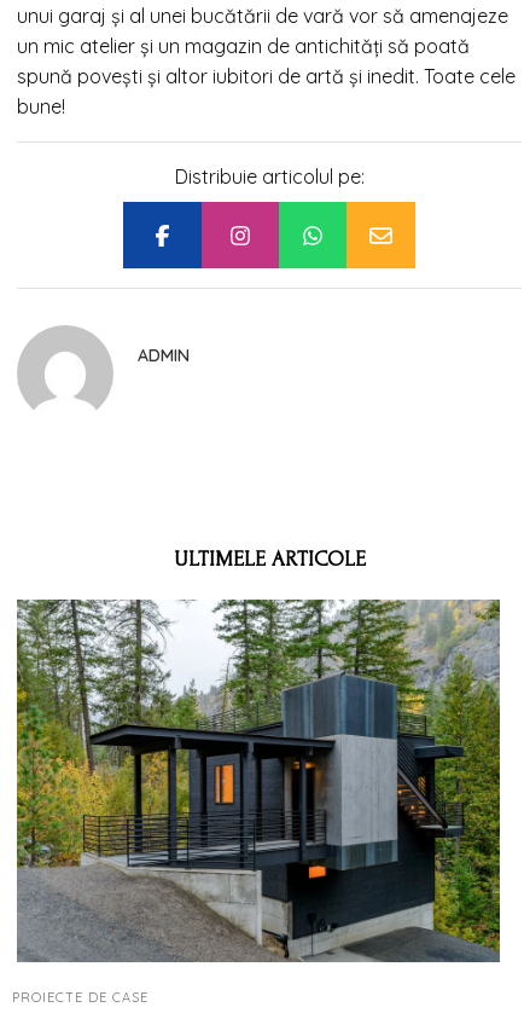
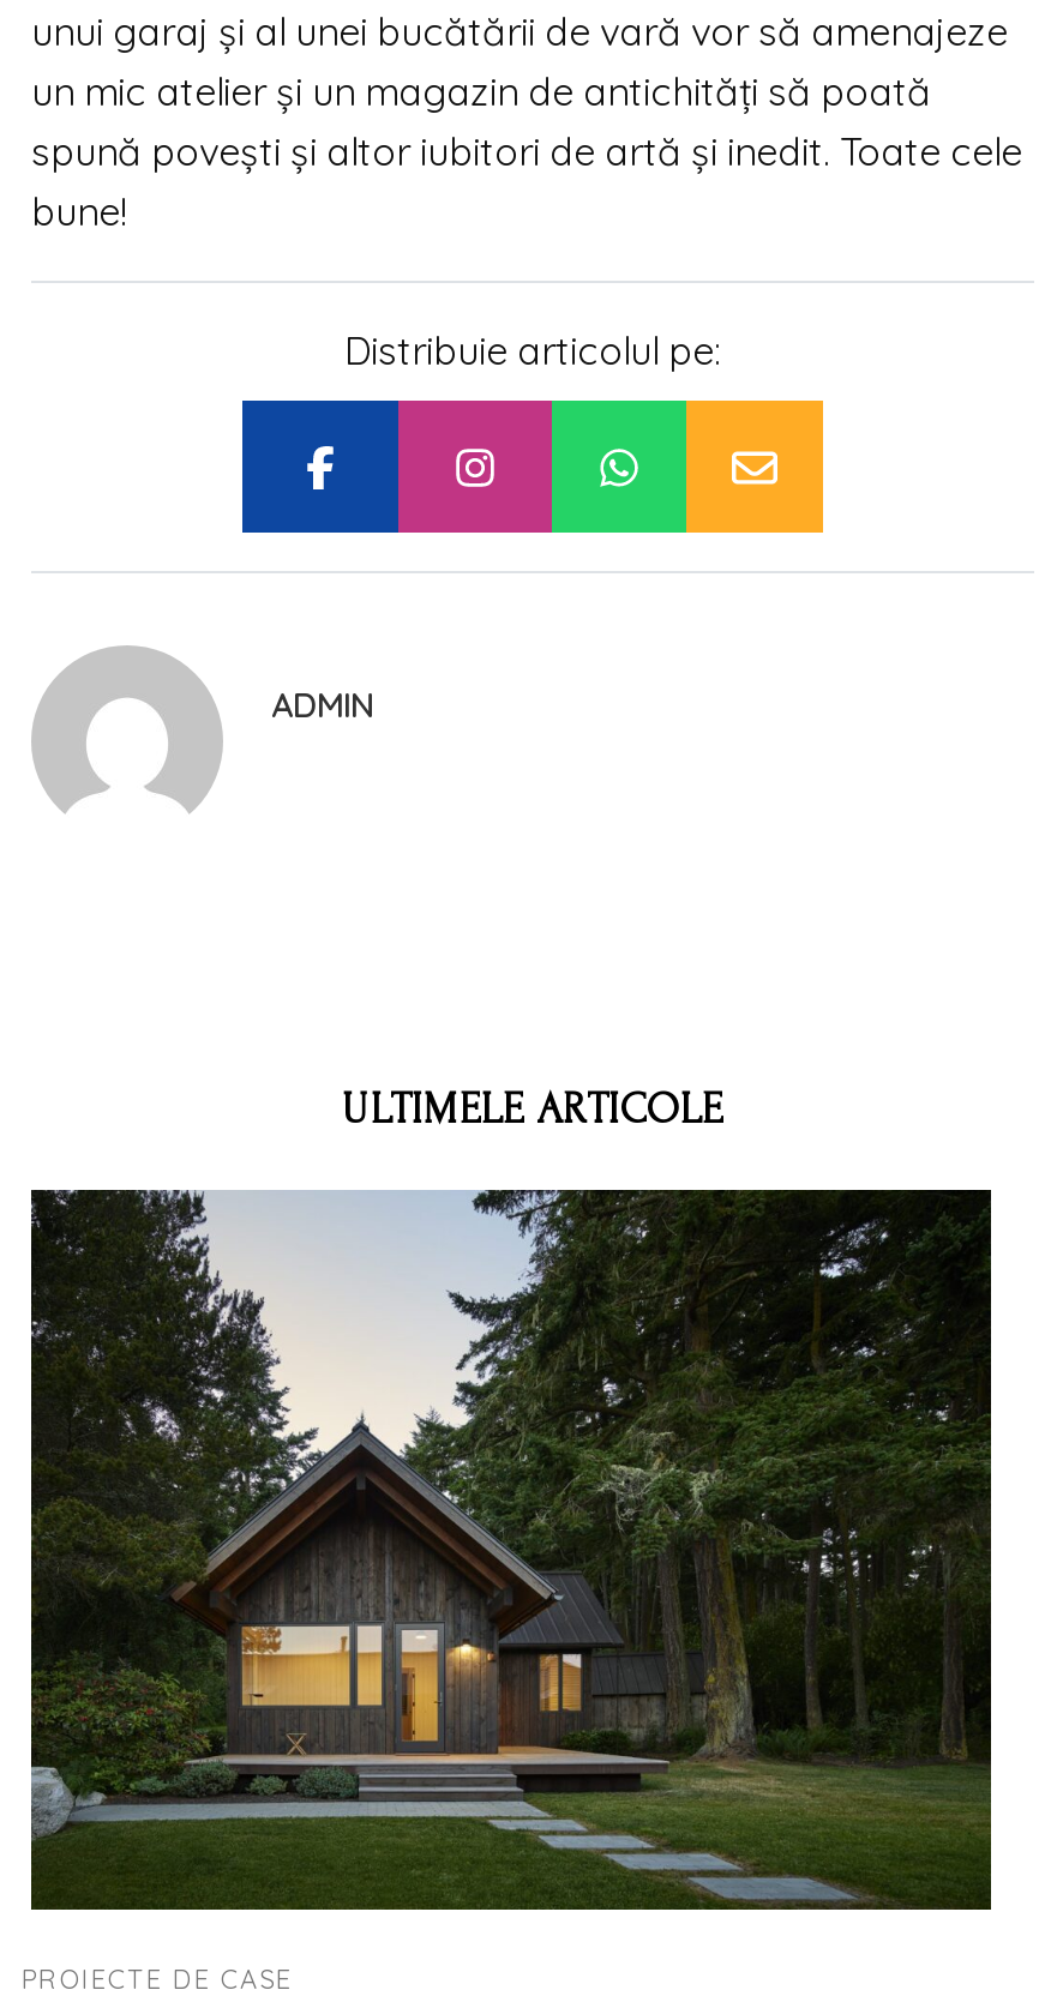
- [image]
+ [image]
